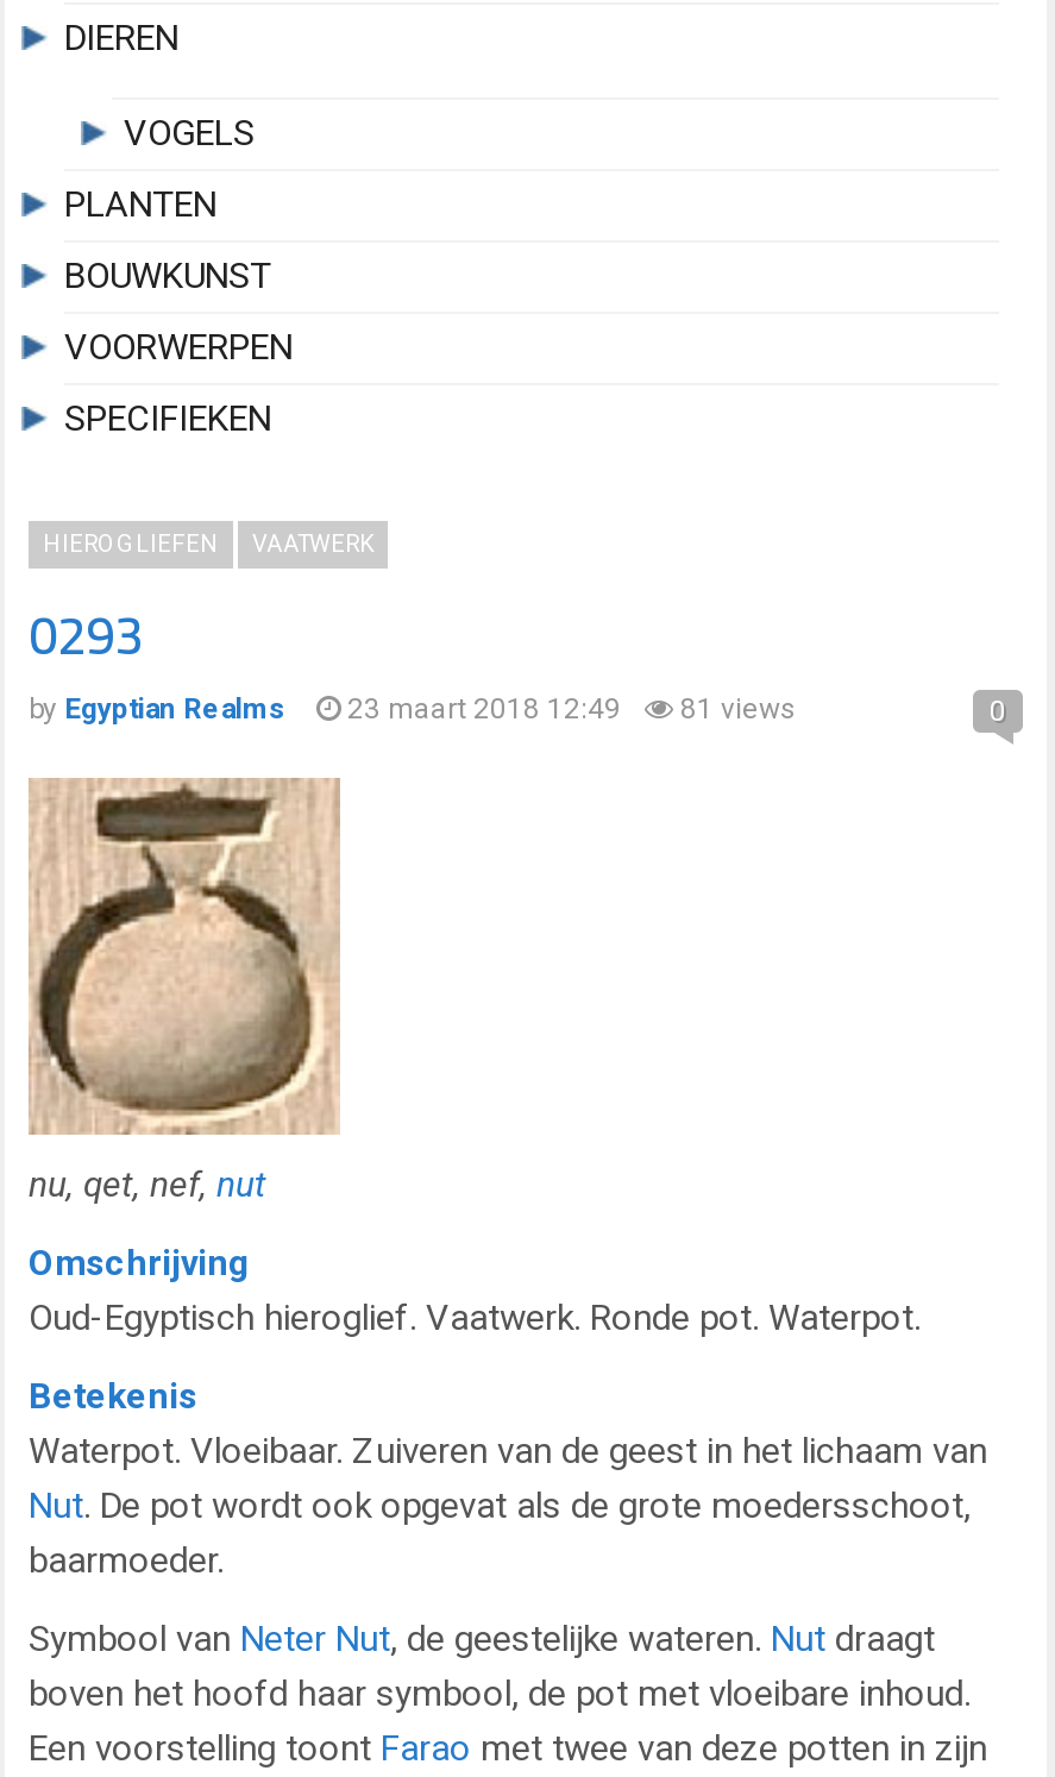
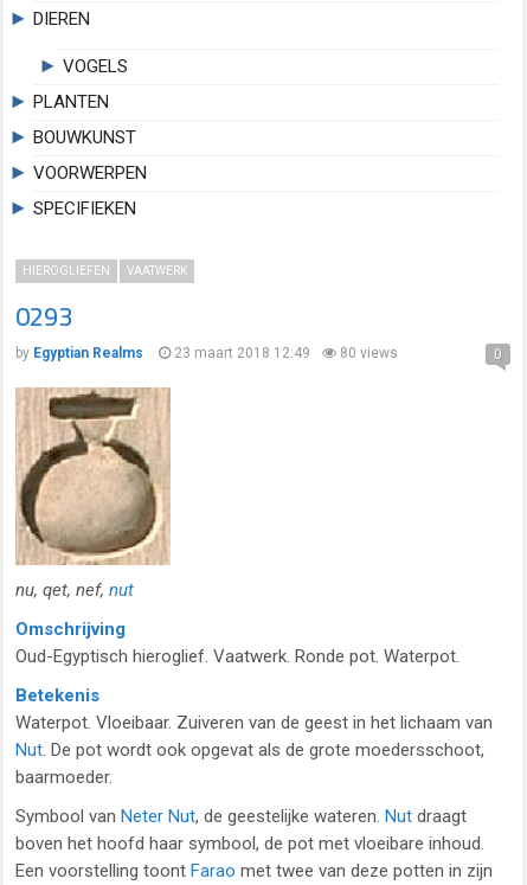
- by Egyptian Realms 23 maart 2018 12:49 81 views
+ by Egyptian Realms 23 maart 2018 12:49 80 views
